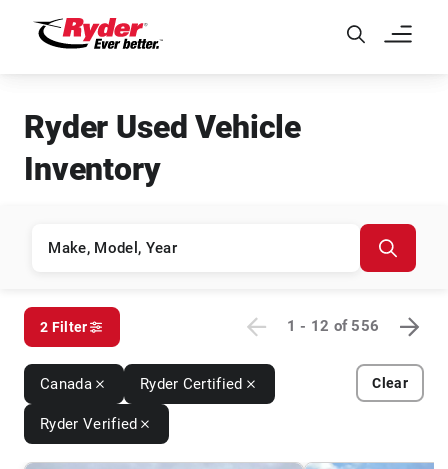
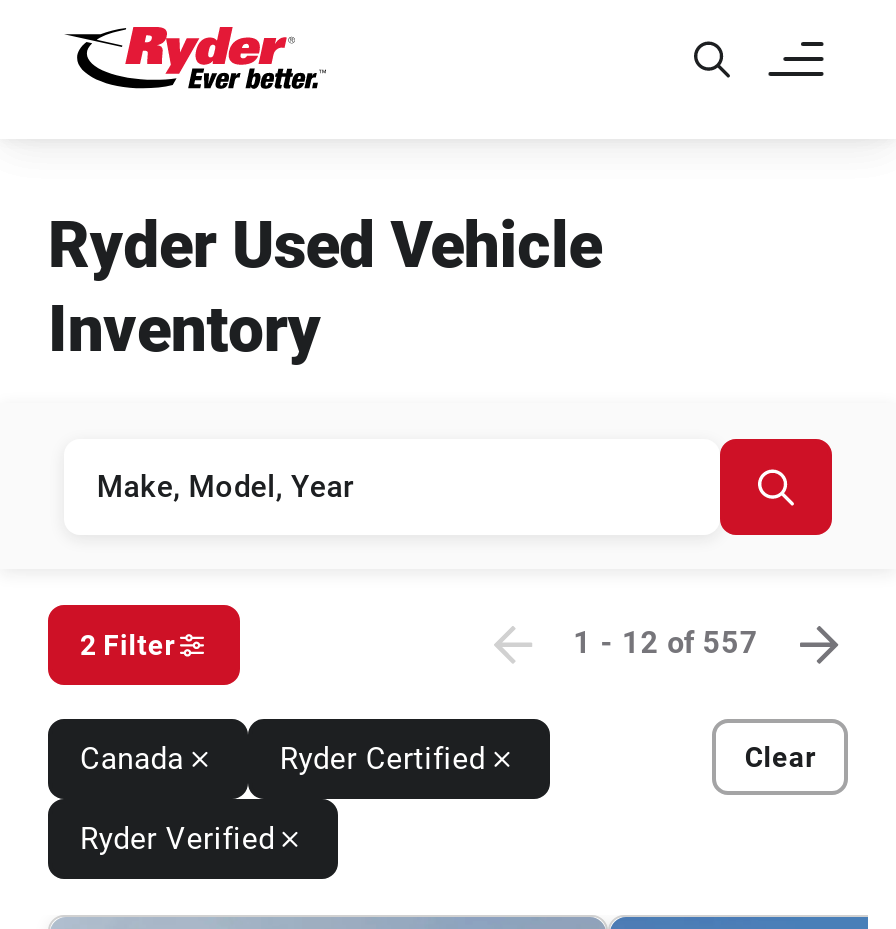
- 1 - 12 of 556
+ 1 - 12 of 557
